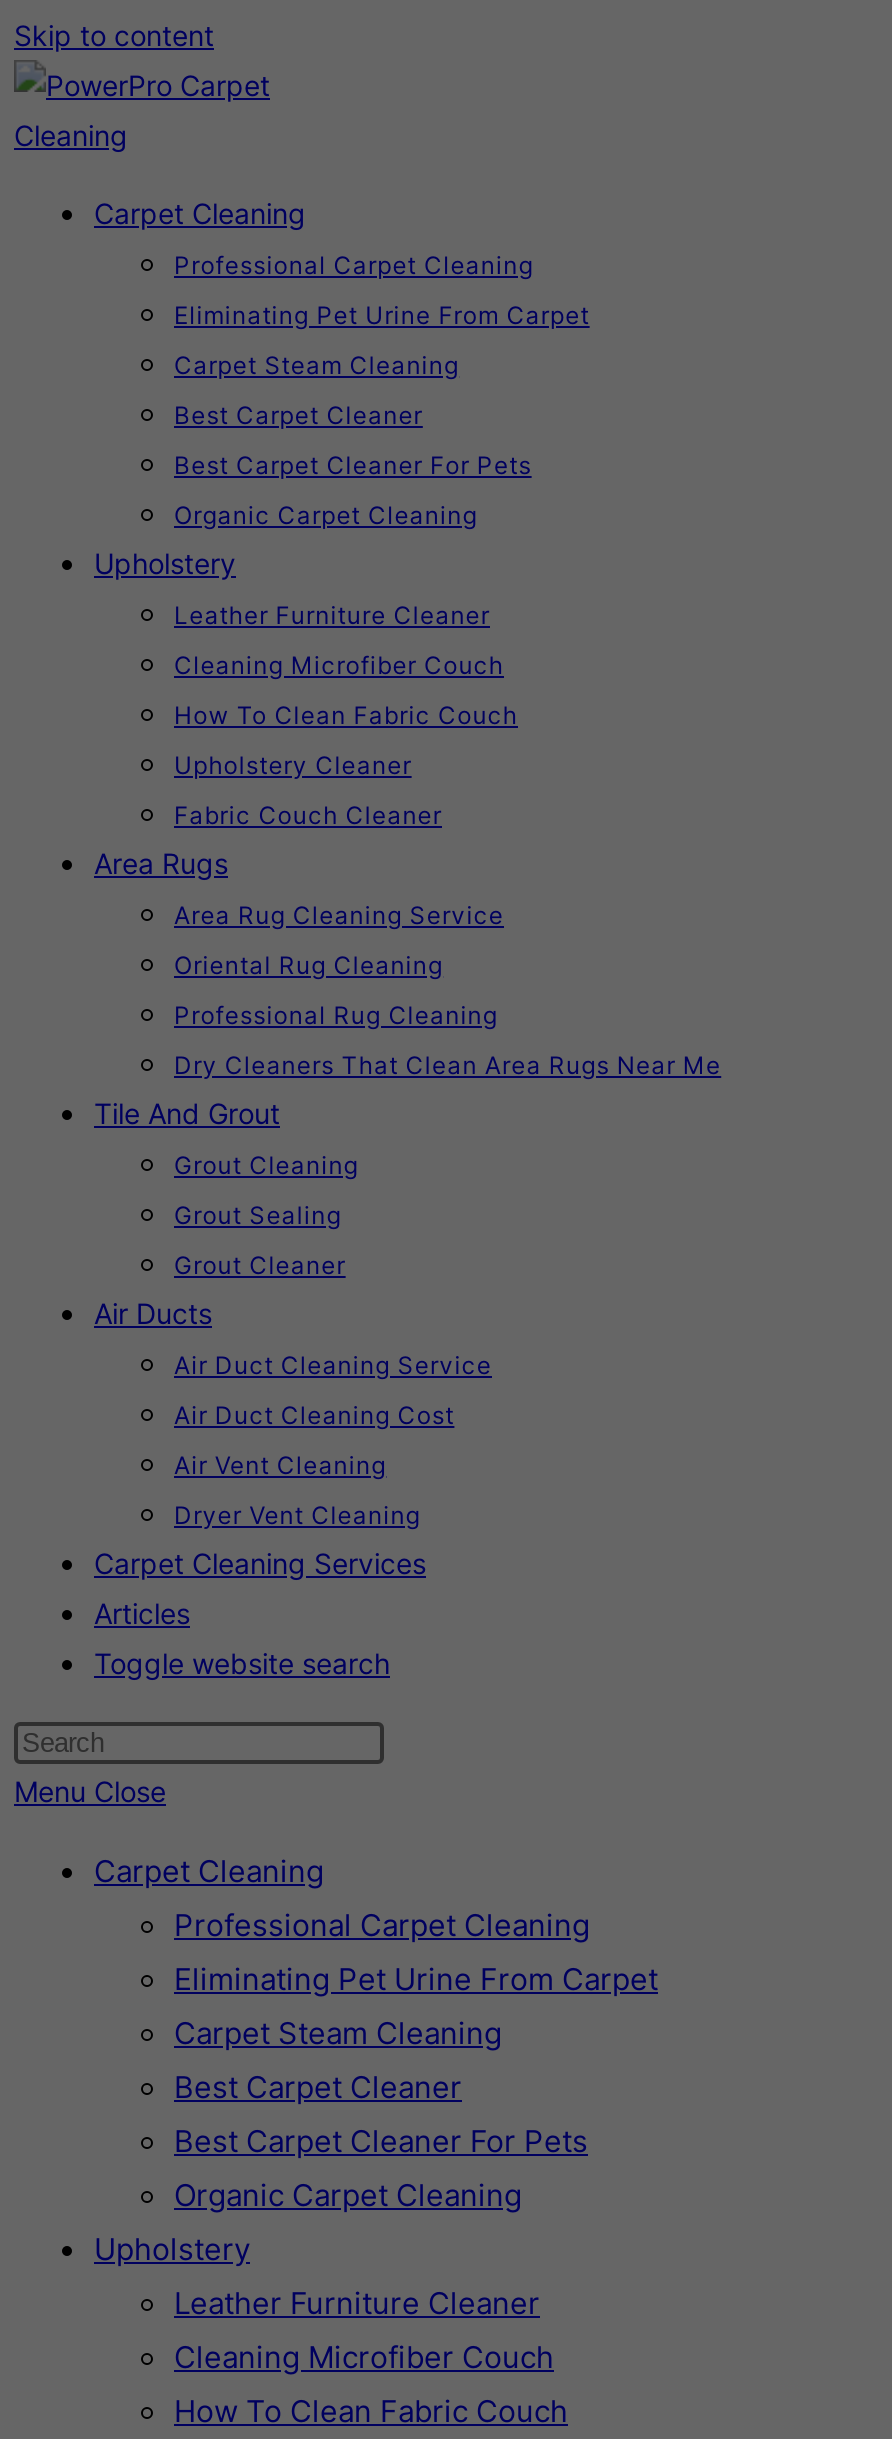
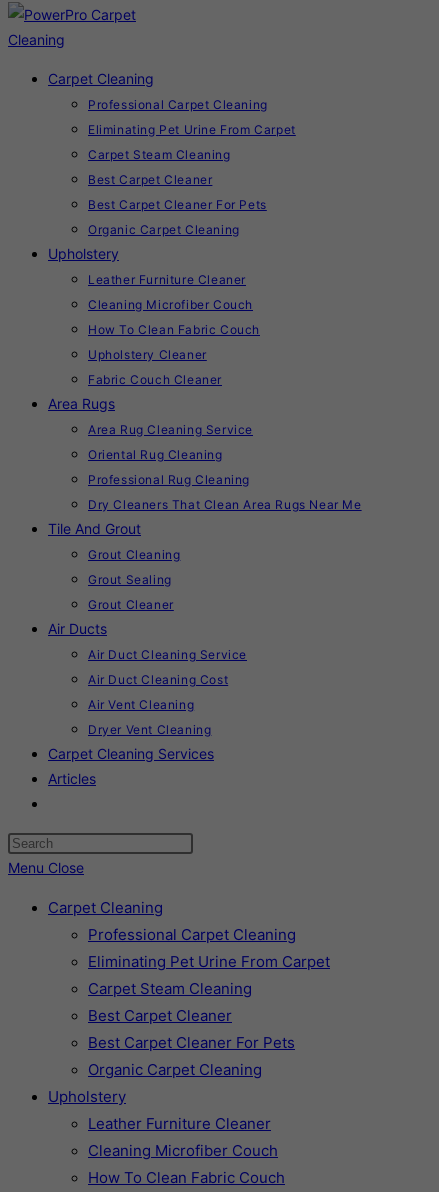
- Skip to content

- Toggle website search
